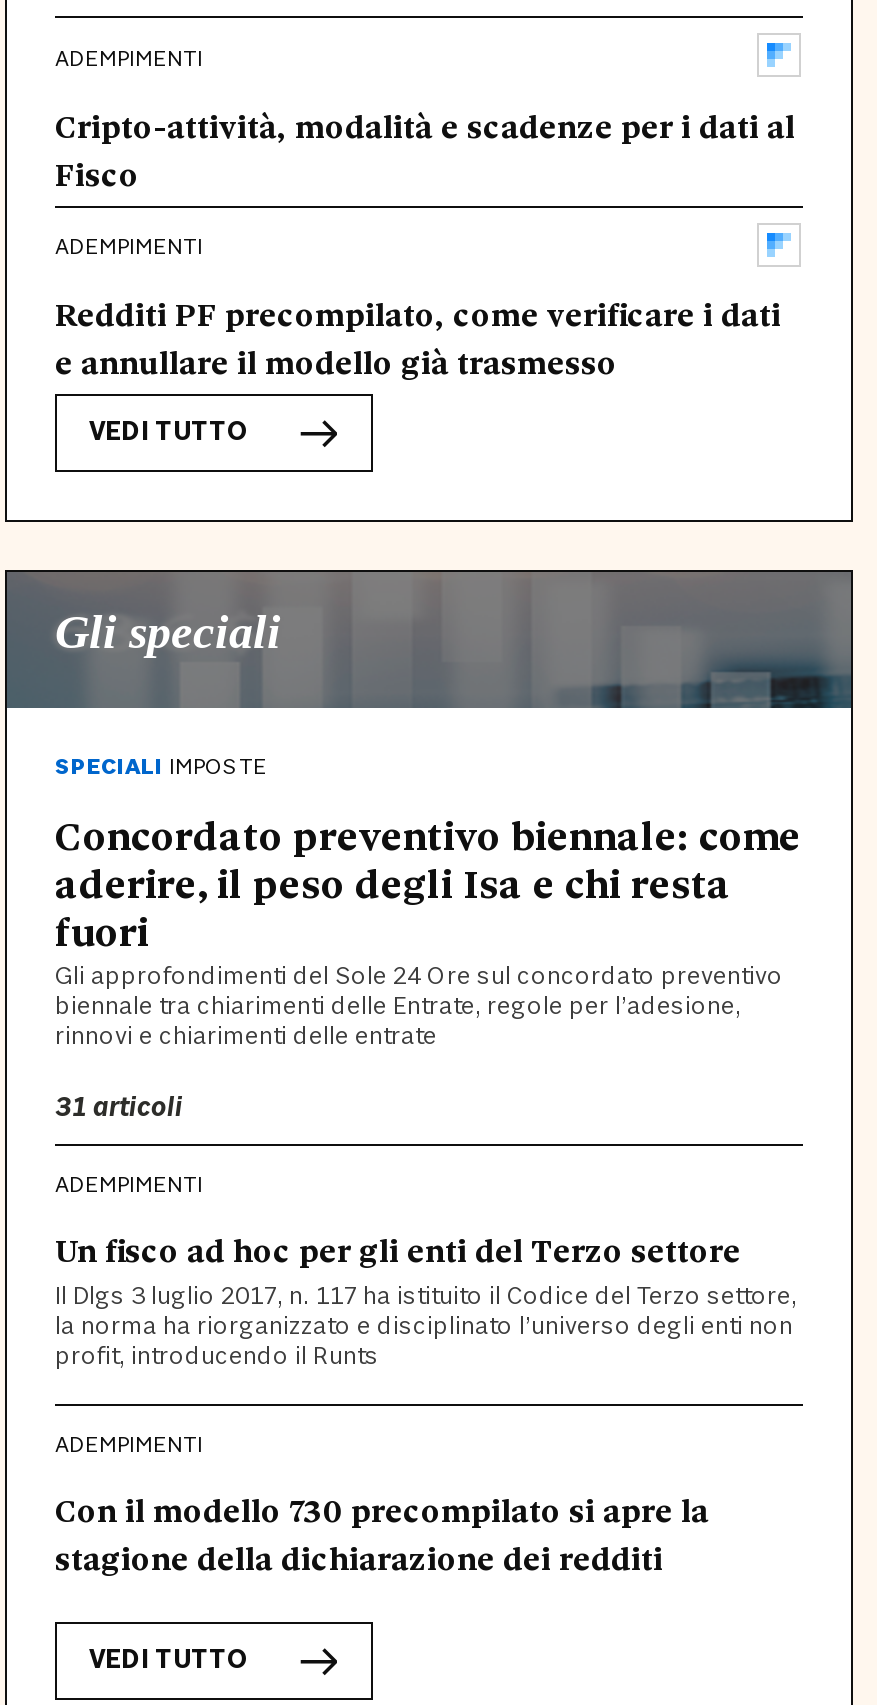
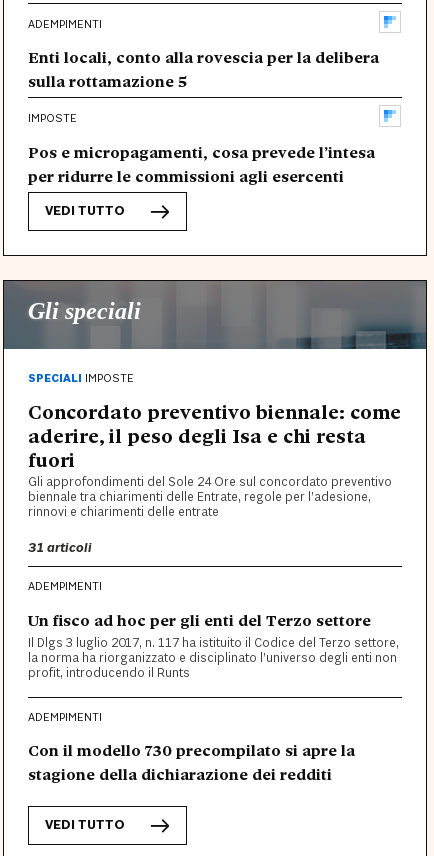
- Cripto-attività, modalità e scadenze per i dati al
- Fisco
+ Enti locali, conto alla rovescia per la delibera
+ sulla rottamazione 5

- ADEMPIMENTI
+ IMPOSTE

- Redditi PF precompilato, come verificare i dati
- e annullare il modello già trasmesso
+ Pos e micropagamenti, cosa prevede l’intesa
+ per ridurre le commissioni agli esercenti
